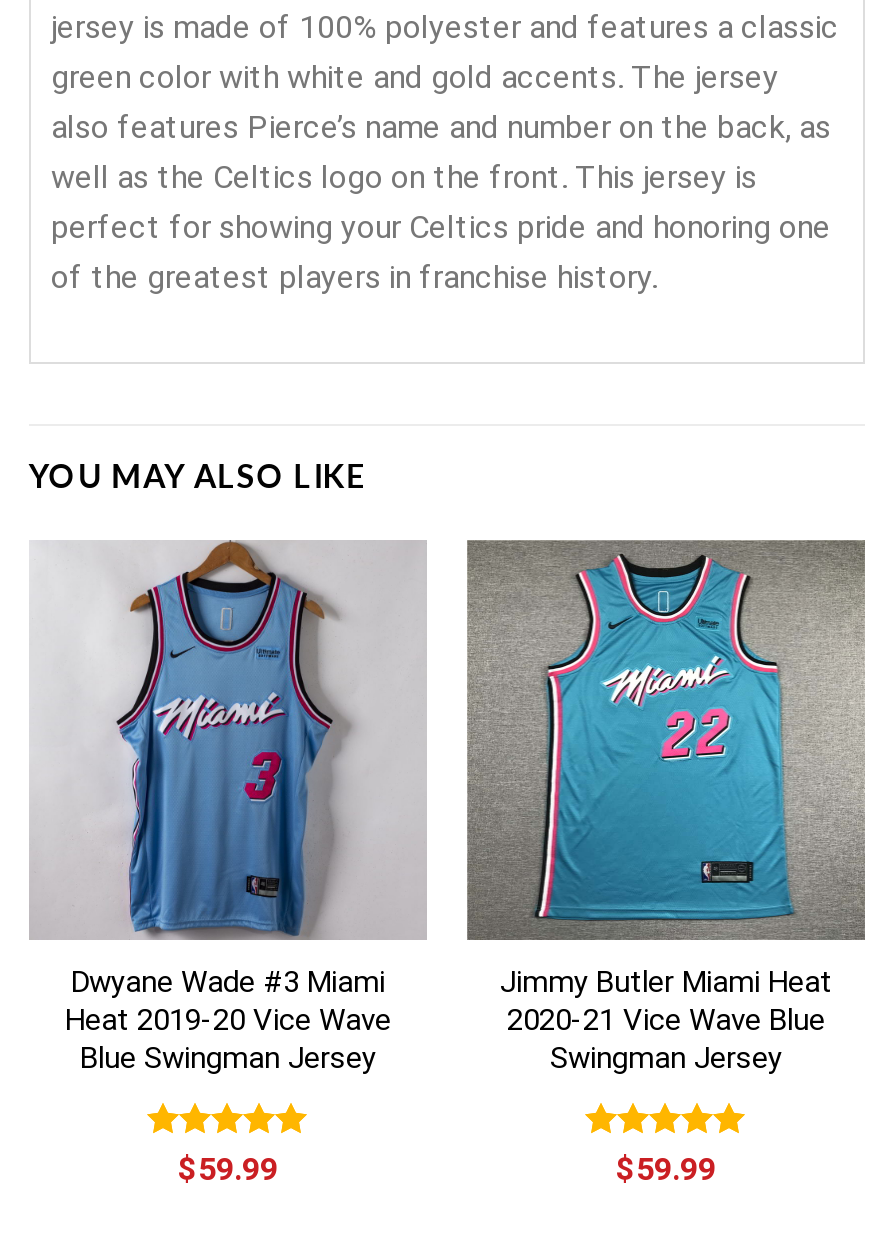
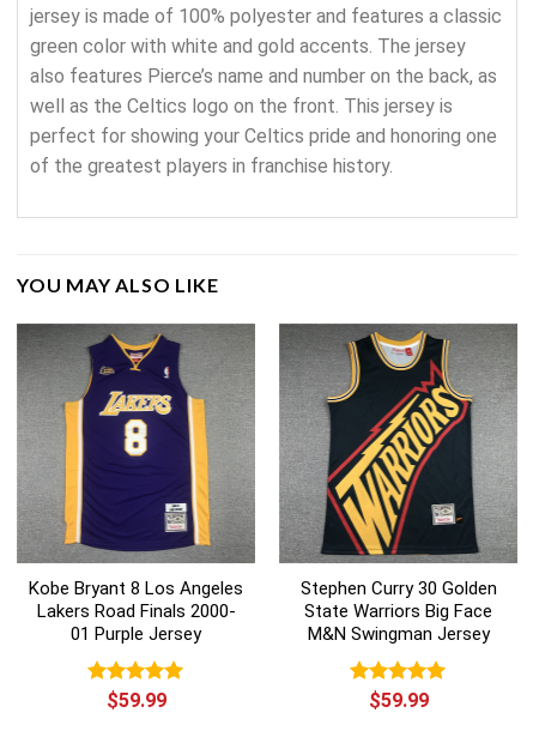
- [image]
- Dwyane Wade #3 Miami
- Heat 2019-20 Vice Wave
- Blue Swingman Jersey
+ [image]
+ Kobe Bryant 8 Los Angeles
+ Lakers Road Finals 2000-
+ 01 Purple Jersey

- [image]
- Jimmy Butler Miami Heat
- 2020-21 Vice Wave Blue
- Swingman Jersey
+ [image]
+ Stephen Curry 30 Golden
+ State Warriors Big Face
+ M&N Swingman Jersey
